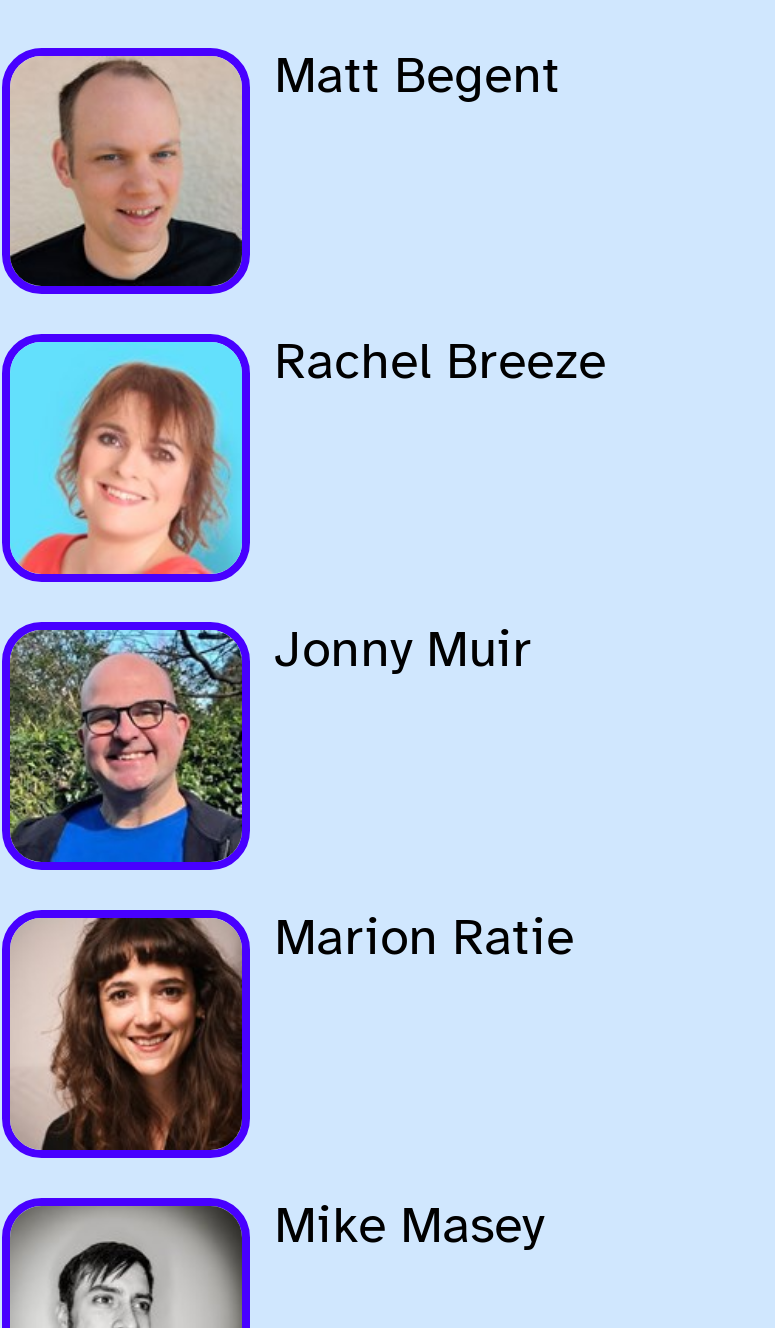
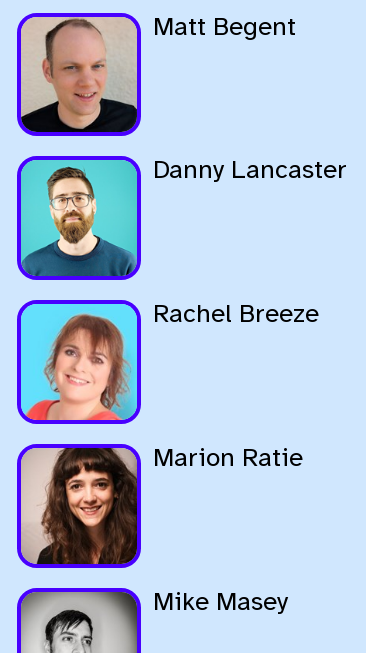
+ [image]
+ Danny Lancaster

moved down: [image] | Rachel Breeze

- [image]
- Jonny Muir
